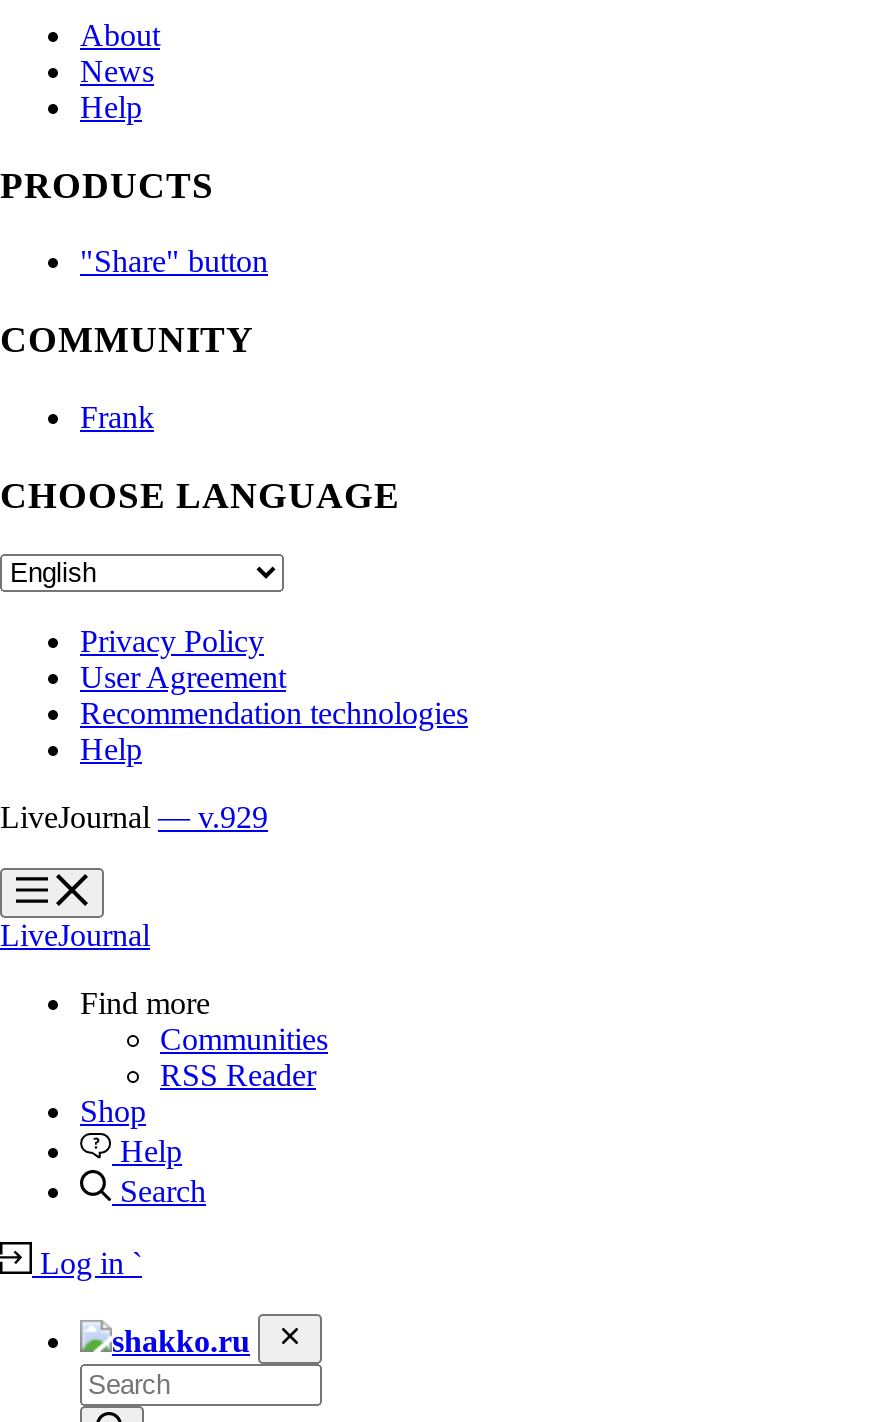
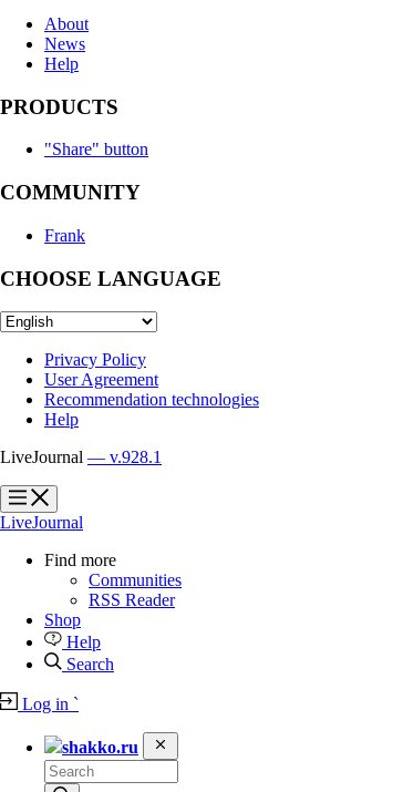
- LiveJournal — v.929
+ LiveJournal — v.928.1
